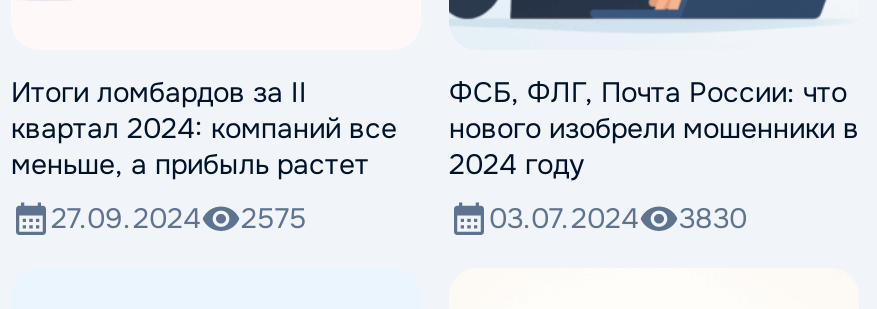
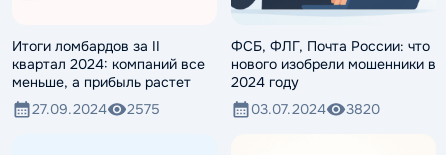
- 03.07.2024 3830
+ 03.07.2024 3820
